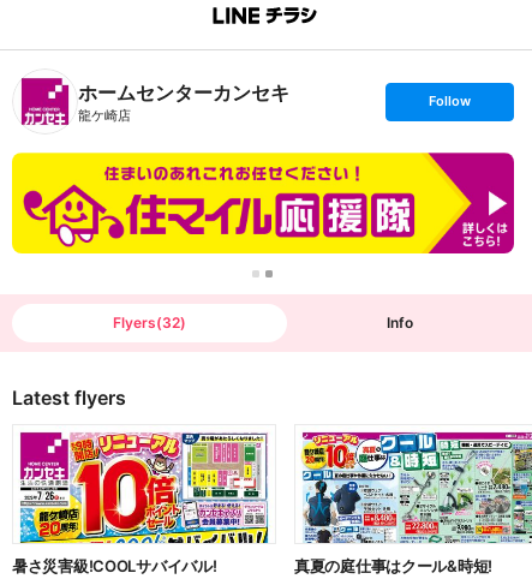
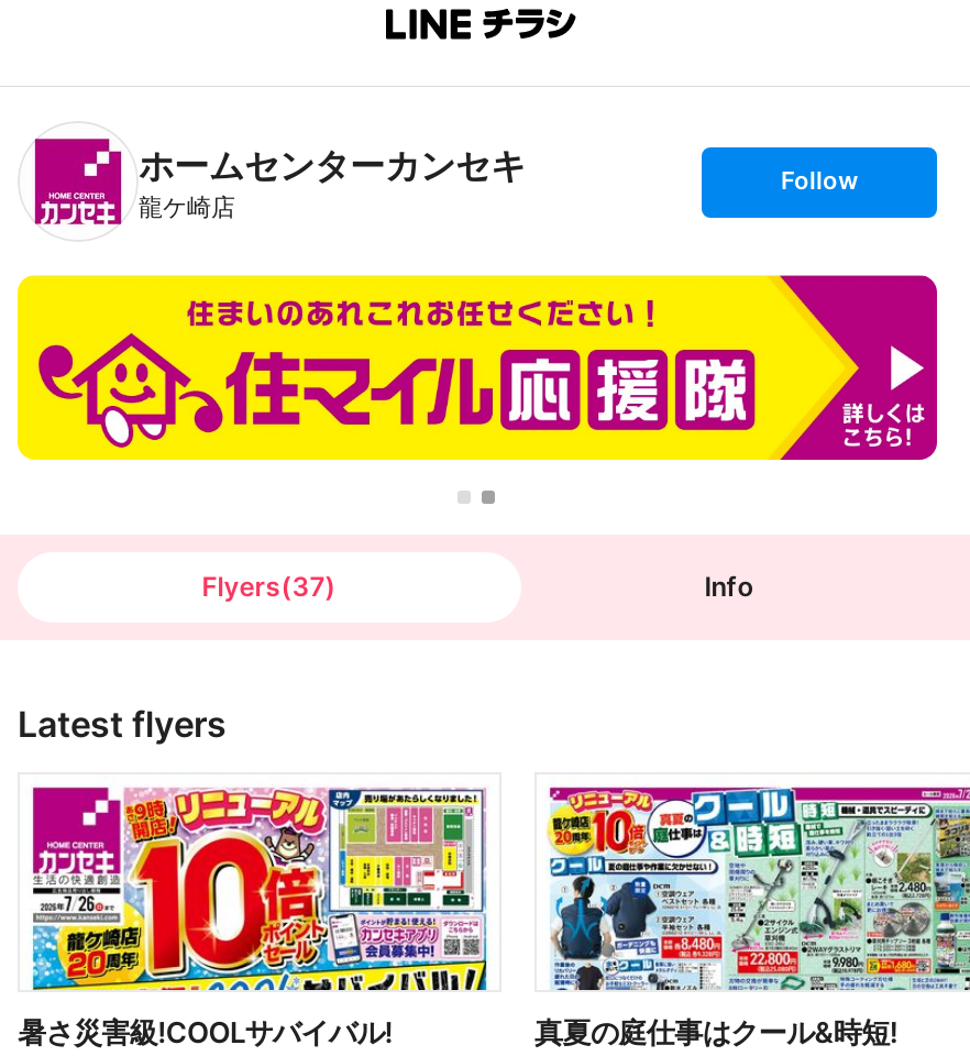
- Flyers(32)
+ Flyers(37)
